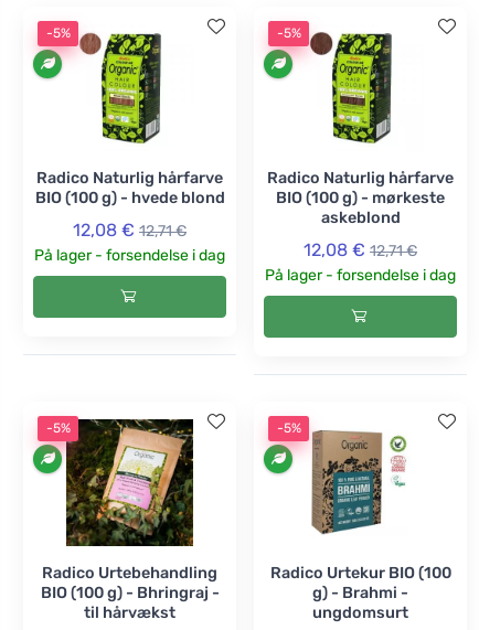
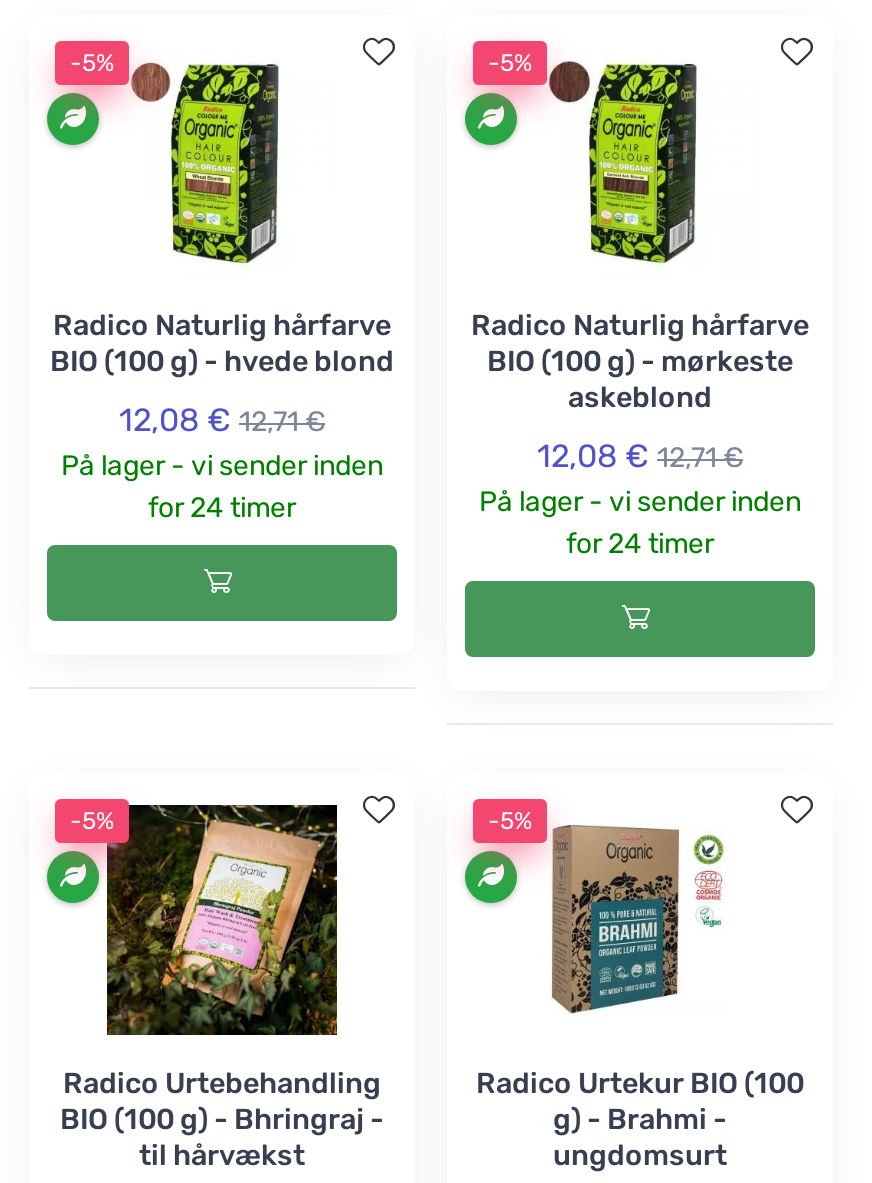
- På lager - forsendelse i dag
+ På lager - vi sender inden
+ for 24 timer

- På lager - forsendelse i dag
+ På lager - vi sender inden
+ for 24 timer
